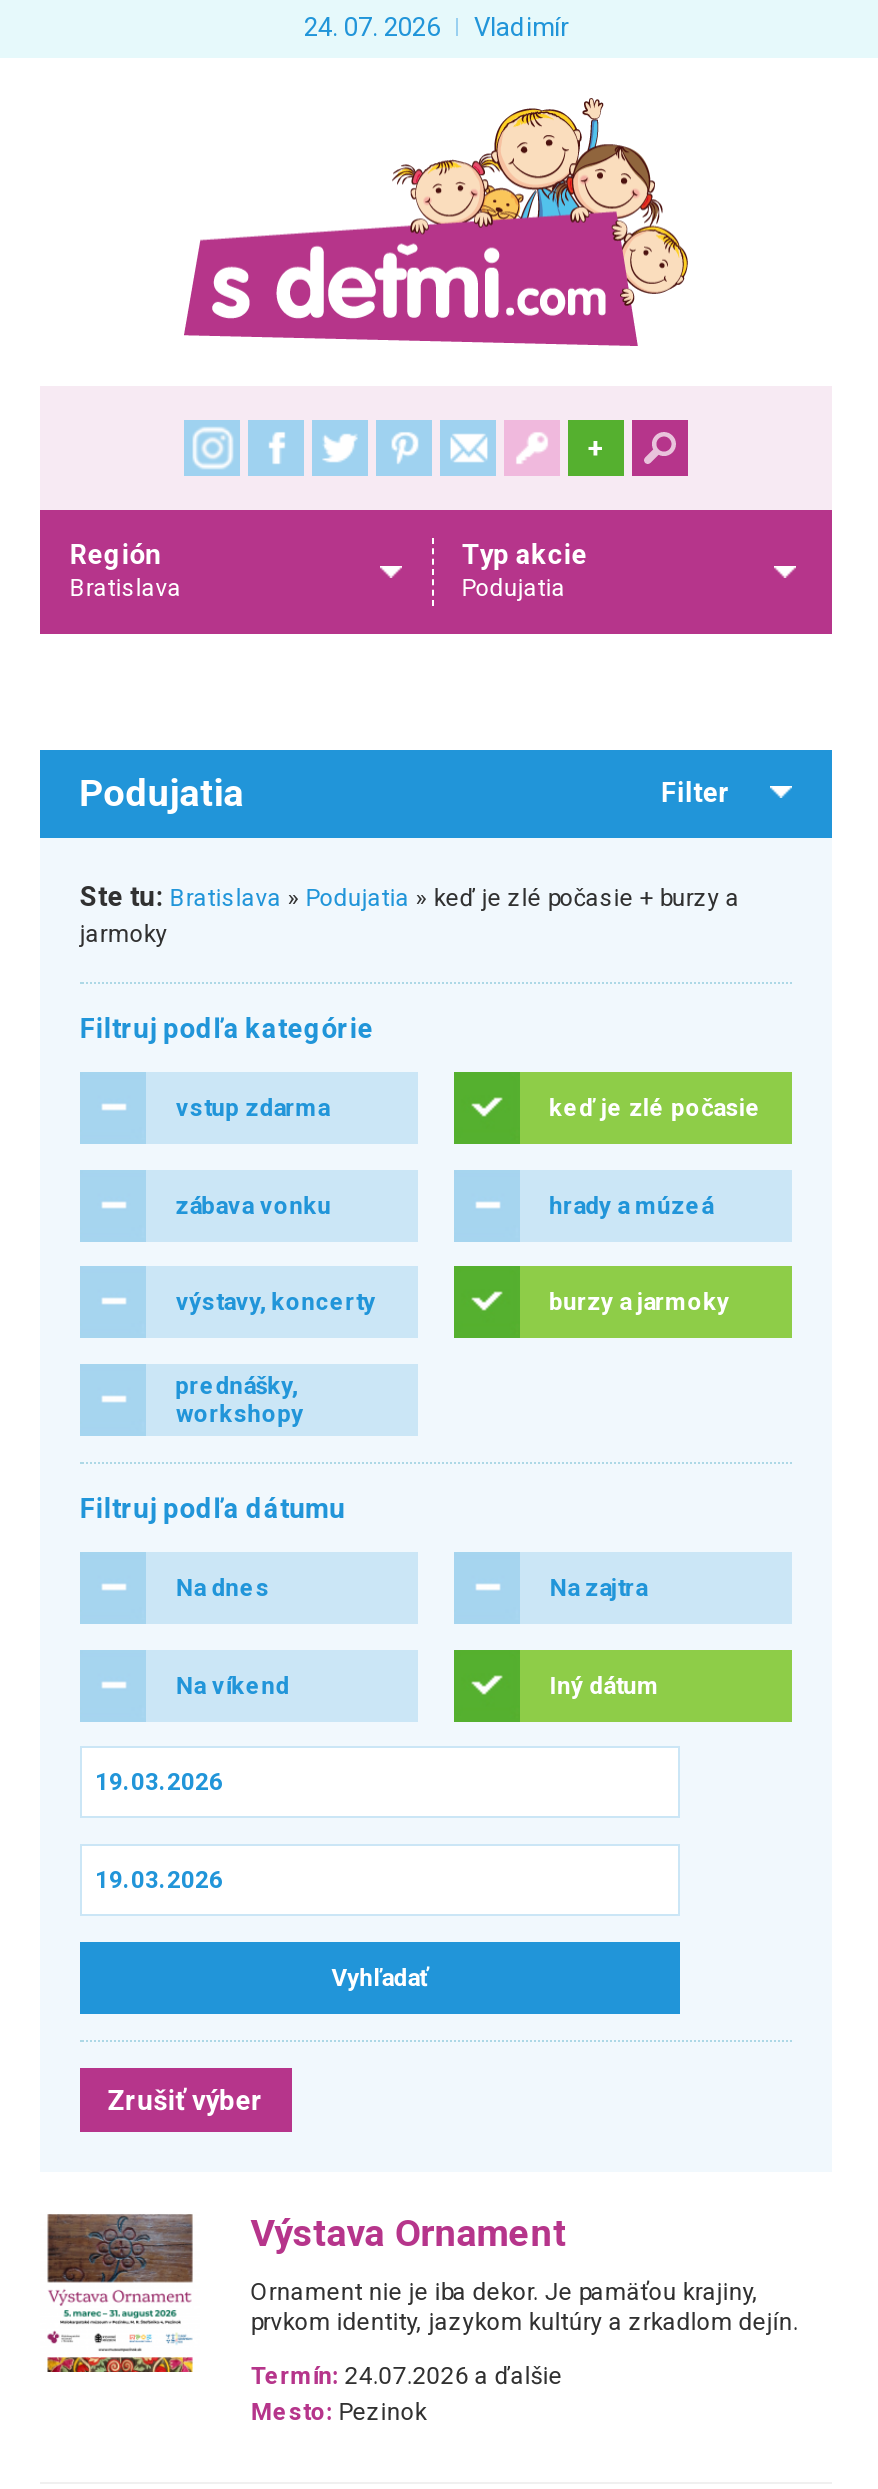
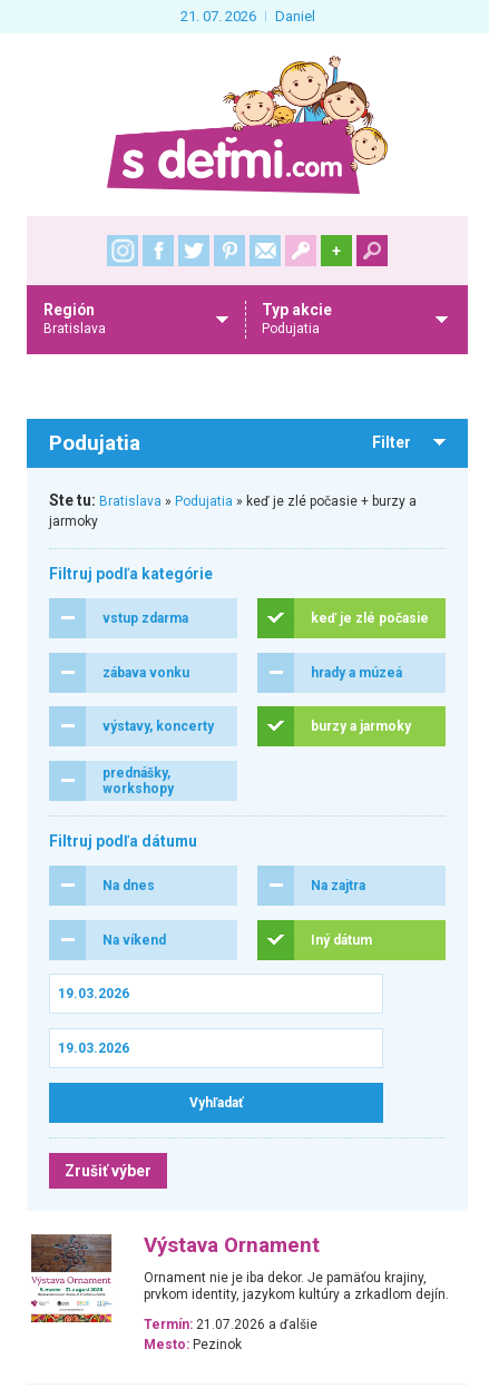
- 24. 07. 2026
- Vladimír
+ 21. 07. 2026
+ Daniel

- Termín: 24.07.2026 a ďalšie
+ Termín: 21.07.2026 a ďalšie
